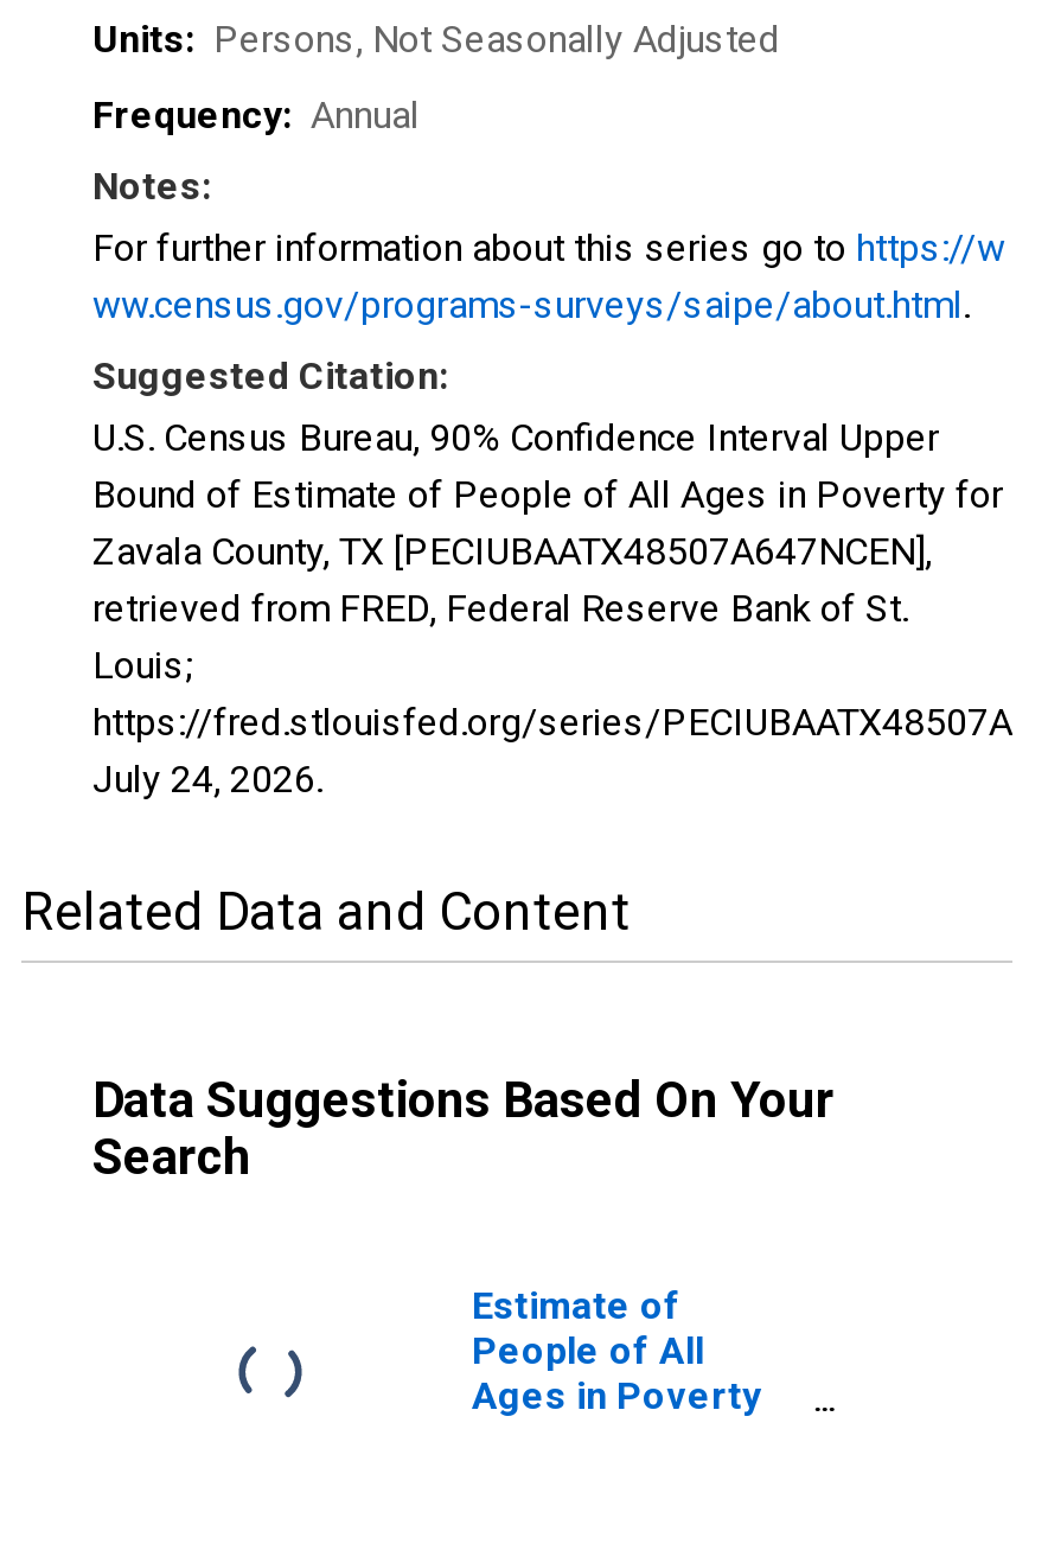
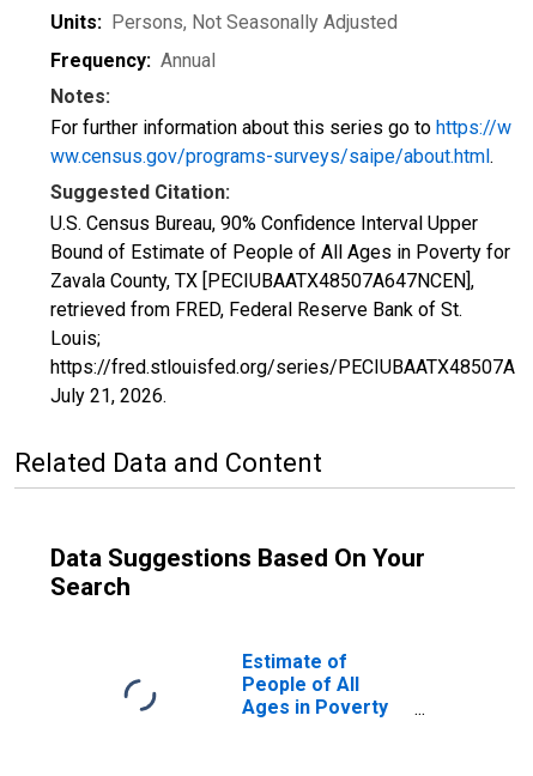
- July 24, 2026.
+ July 21, 2026.
